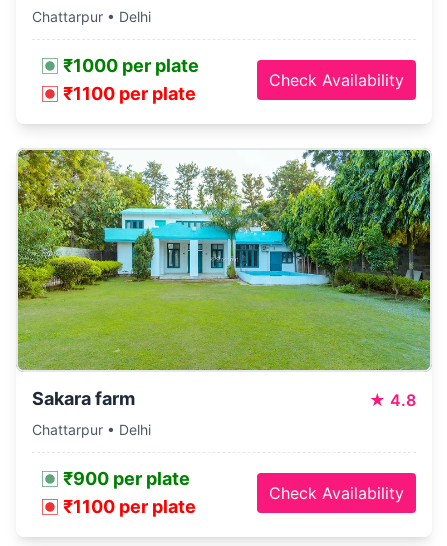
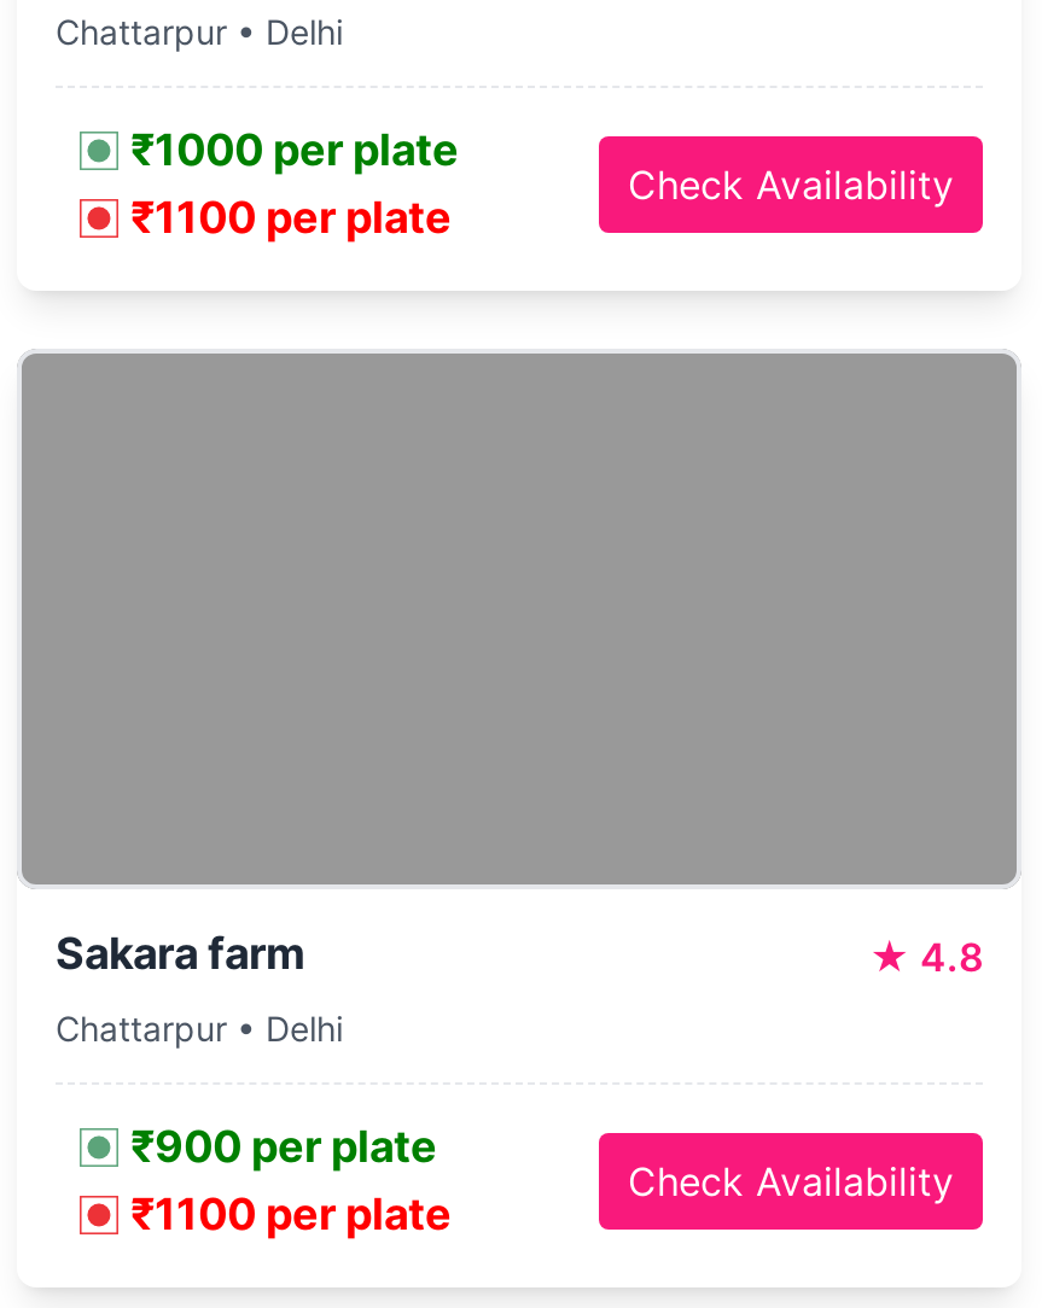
- [image]
